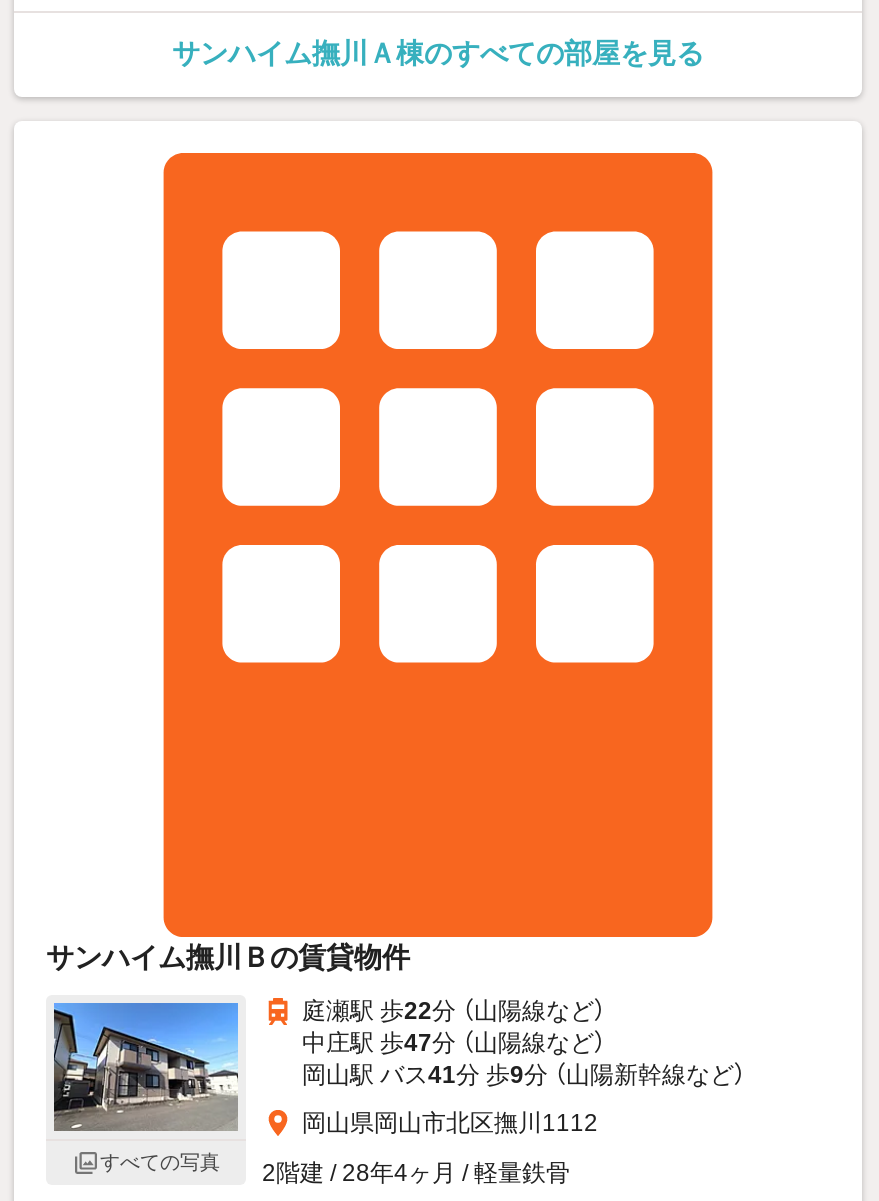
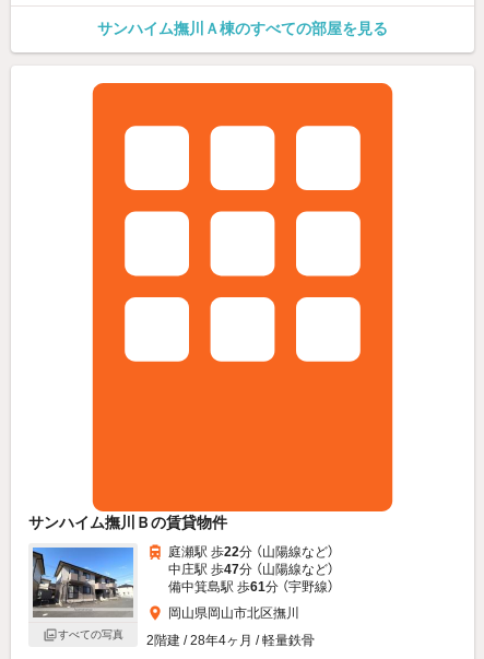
- 岡山駅 バス41分 歩9分 （山陽新幹線など）
+ 備中箕島駅 歩61分 （宇野線）

- 岡山県岡山市北区撫川1112
+ 岡山県岡山市北区撫川
